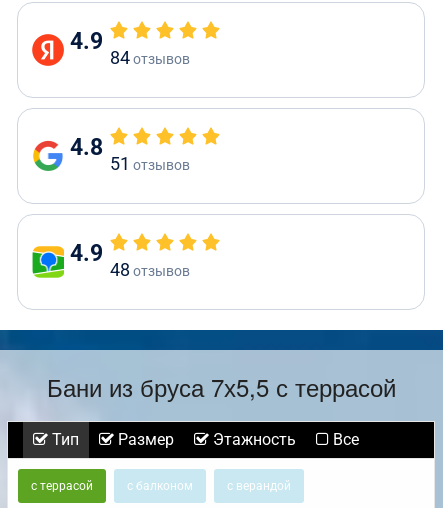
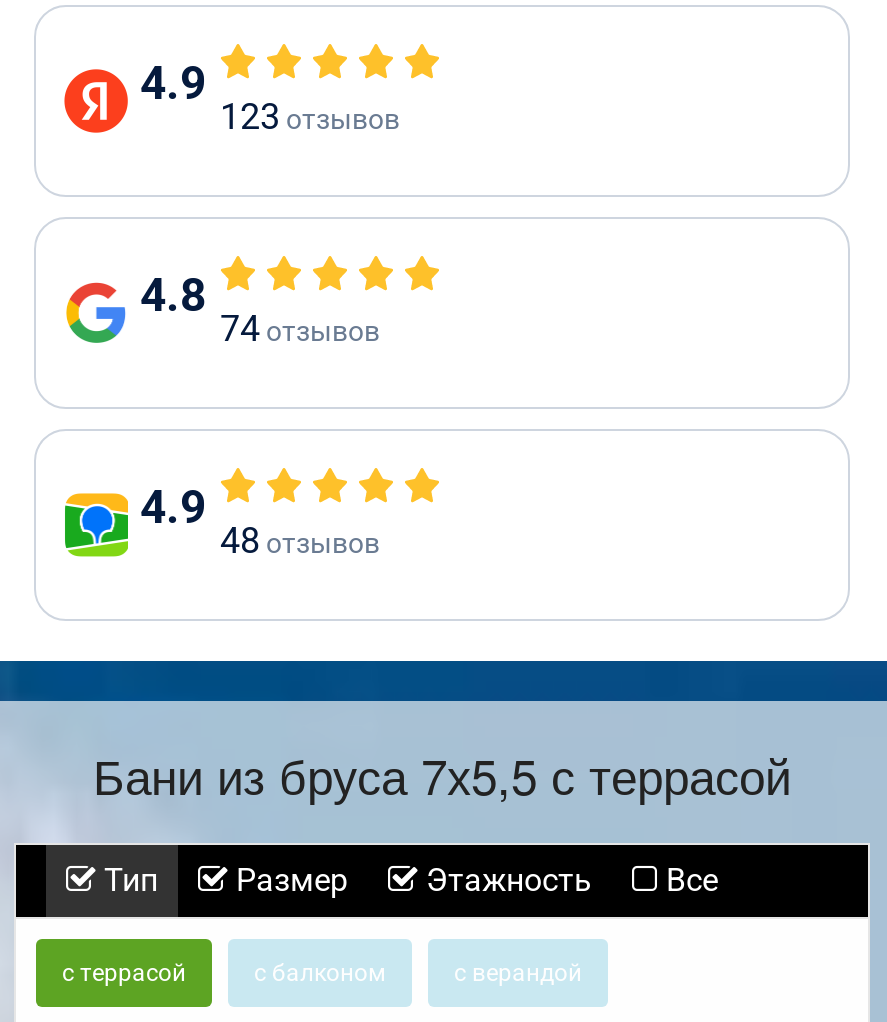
- 84 отзывов
+ 123 отзывов

- 51отзывов
+ 74отзывов
